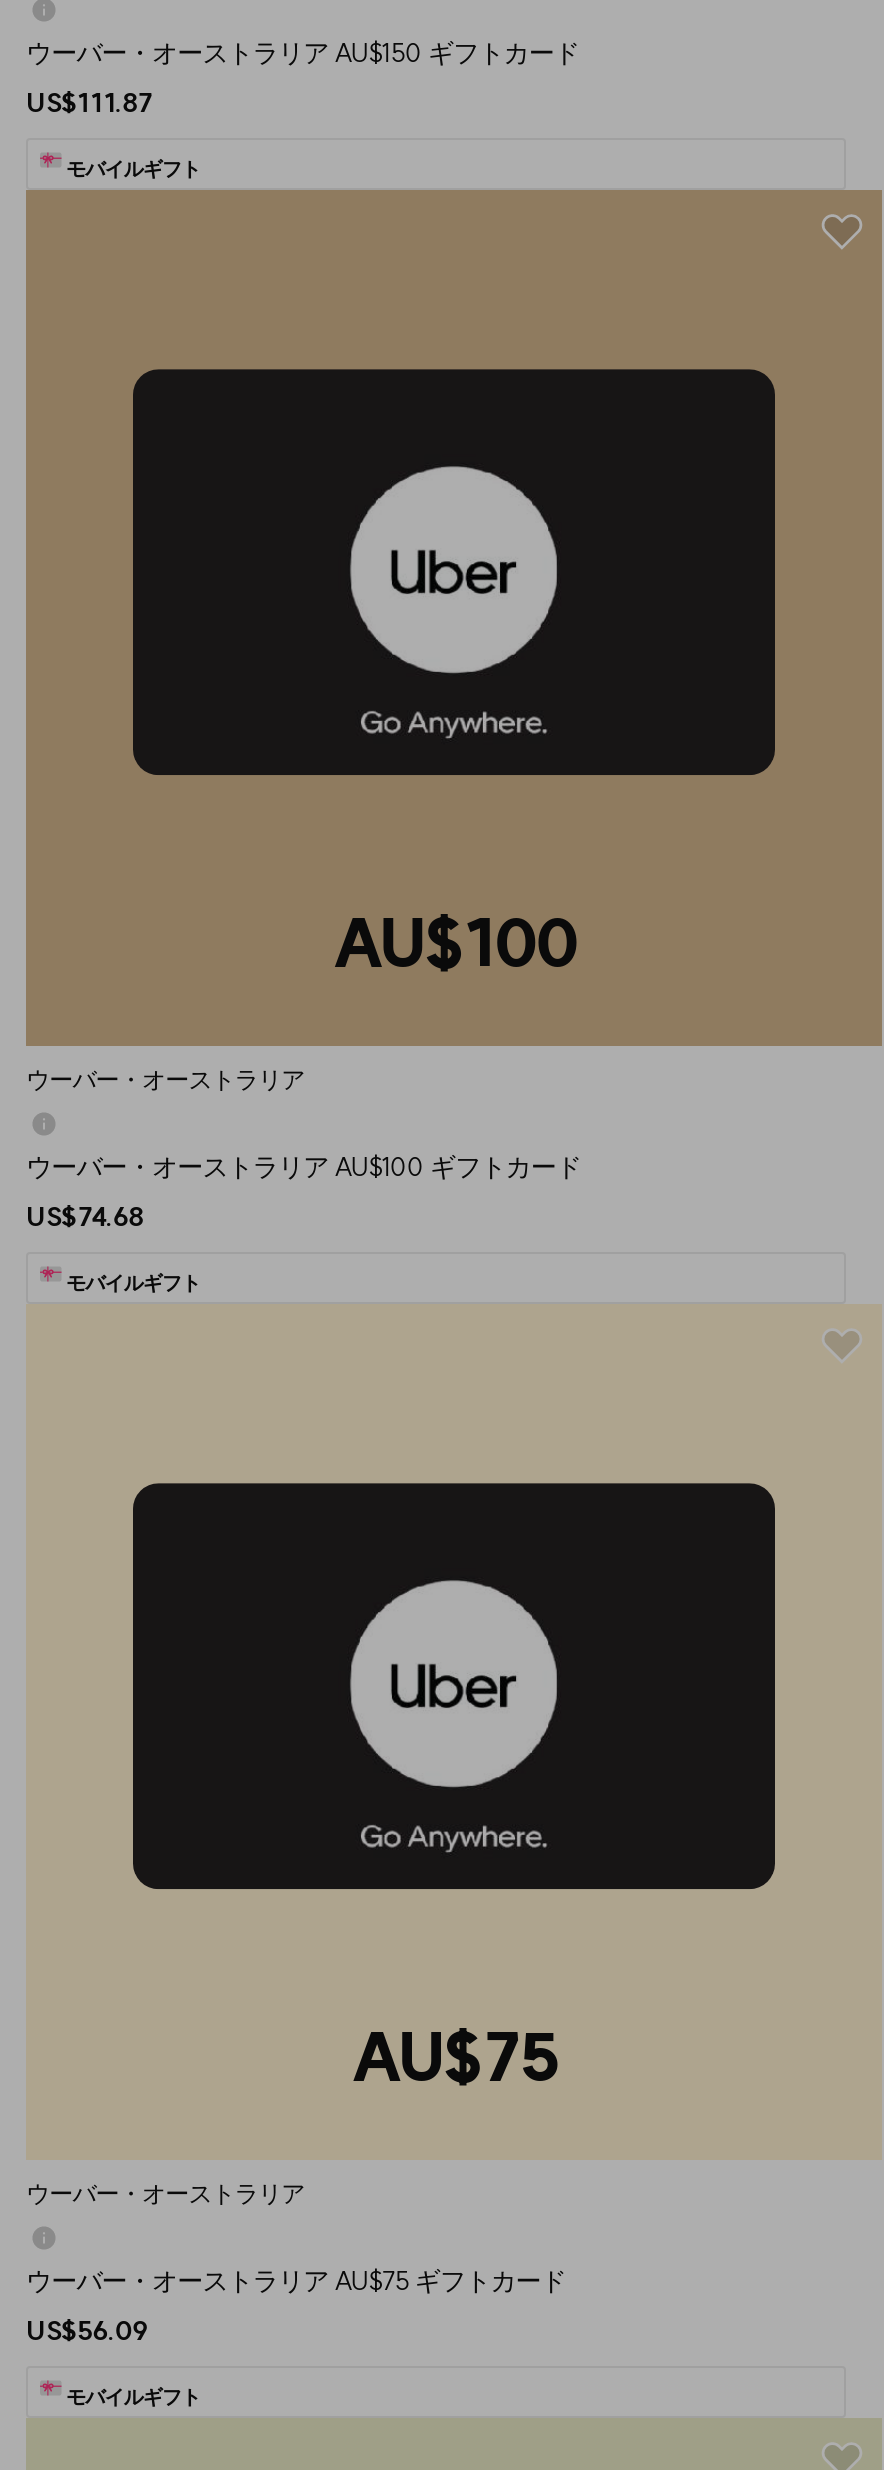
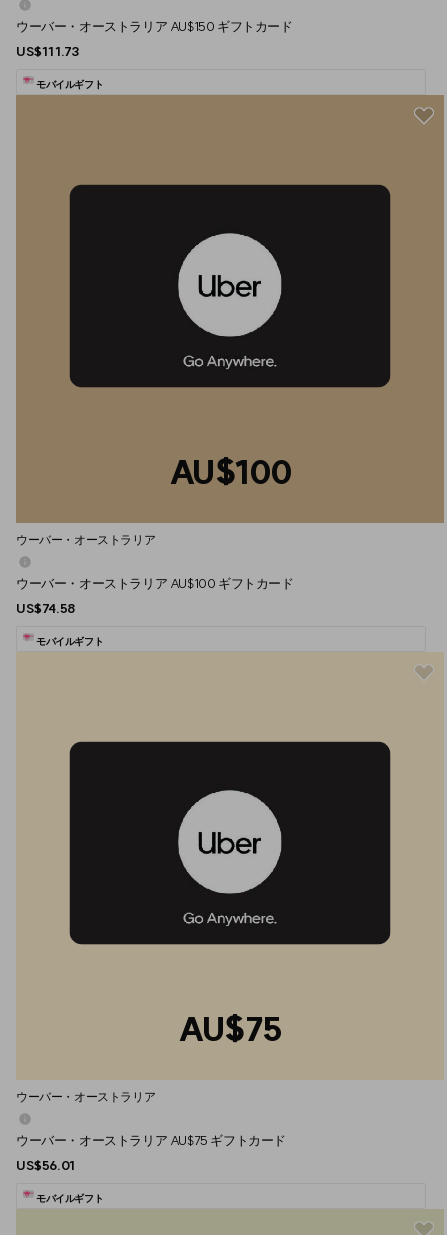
- US$111.87
+ US$111.73

- US$74.68
+ US$74.58

- US$56.09
+ US$56.01
